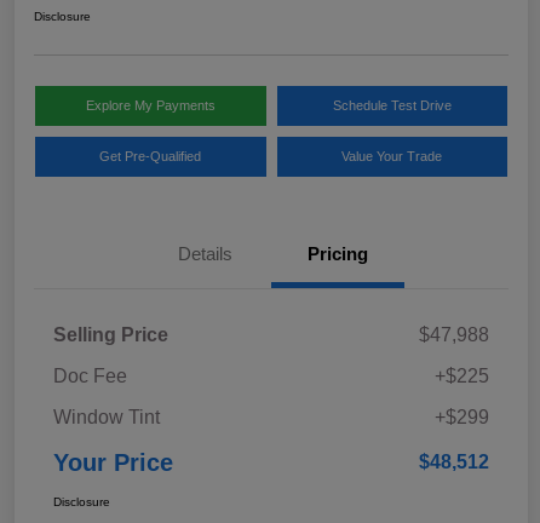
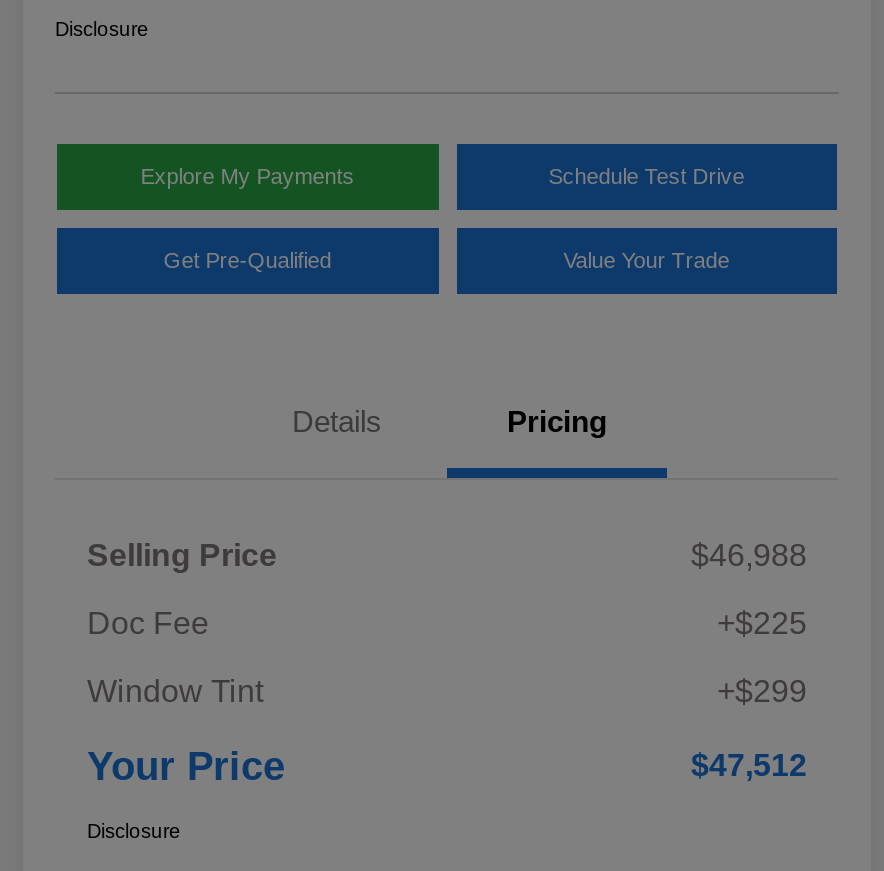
- $47,988
+ $46,988

- $48,512
+ $47,512
